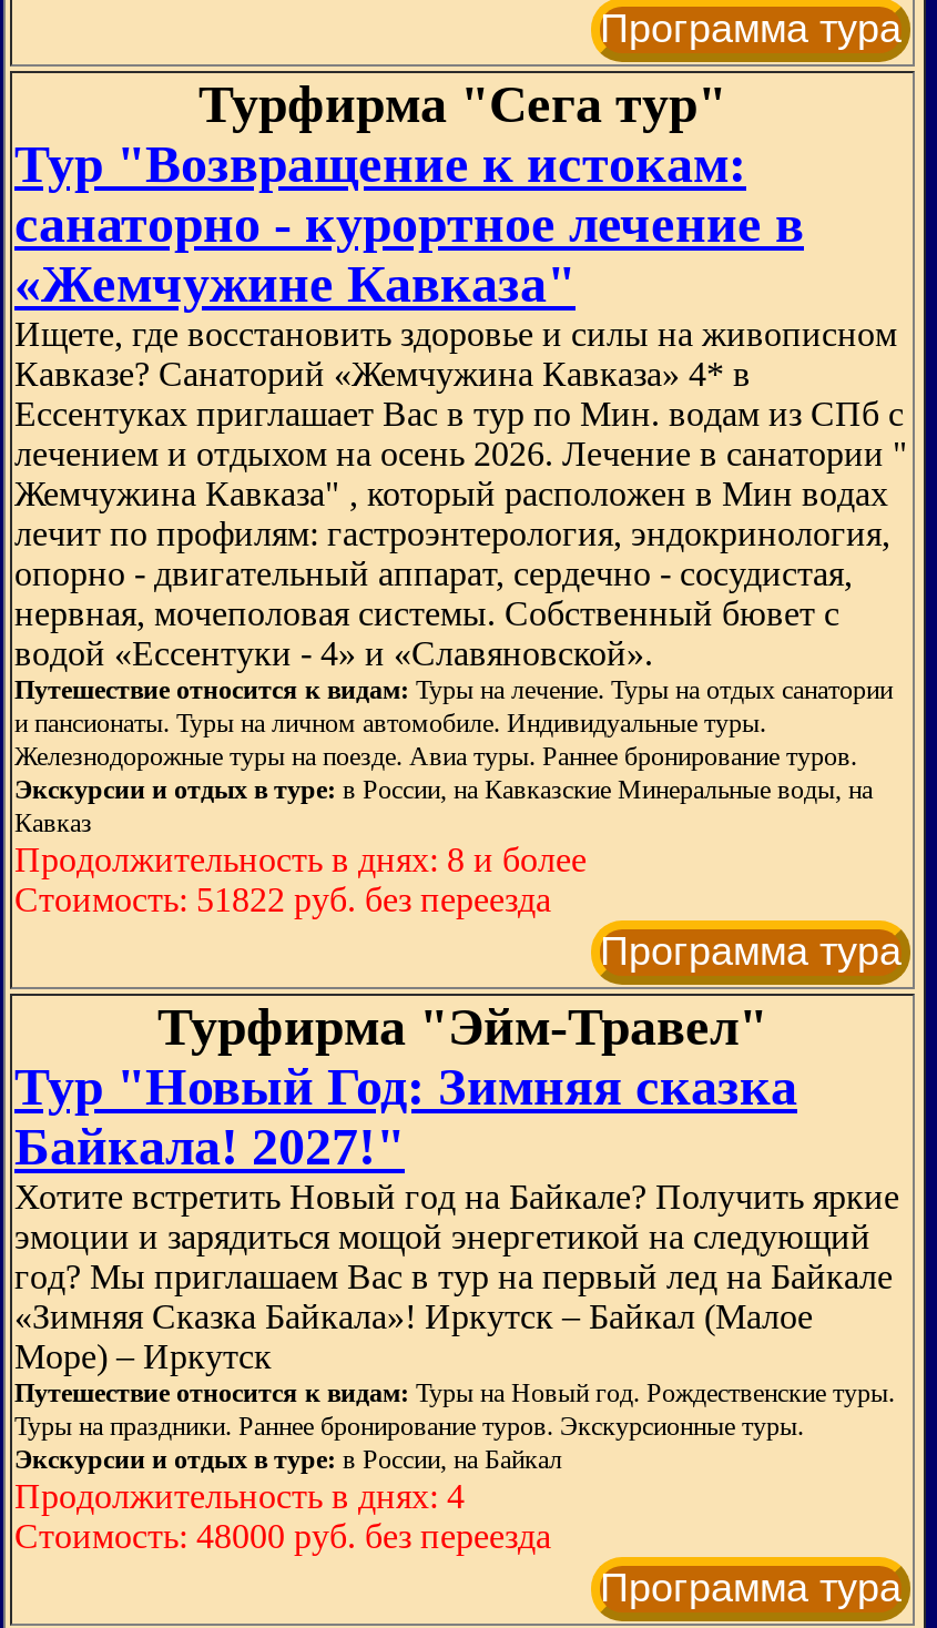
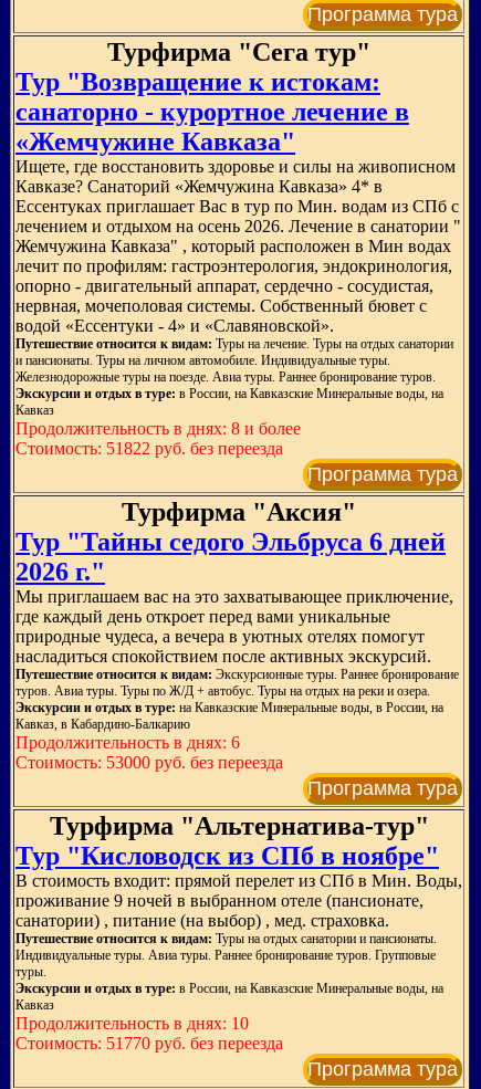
- Турфирма "Эйм-Травел"
- Тур "Новый Год: Зимняя сказка
- Байкала! 2027!"
- Хотите встретить Новый год на Байкале? Получить яркие
- эмоции и зарядиться мощой энергетикой на следующий
- год? Мы приглашаем Вас в тур на первый лед на Байкале
- «Зимняя Сказка Байкала»! Иркутск – Байкал (Малое
- Море) – Иркутск
- Путешествие относится к видам: Туры на Новый год. Рождественские туры.
- Туры на праздники. Раннее бронирование туров. Экскурсионные туры.
- Экскурсии и отдых в туре: в России, на Байкал
- Продолжительность в днях: 4
- Стоимость: 48000 руб. без переезда
+ Турфирма "Аксия"
+ Тур "Тайны седого Эльбруса 6 дней
+ 2026 г."
+ Мы приглашаем вас на это захватывающее приключение,
+ где каждый день откроет перед вами уникальные
+ природные чудеса, а вечера в уютных отелях помогут
+ насладиться спокойствием после активных экскурсий.
+ Путешествие относится к видам: Экскурсионные туры. Раннее бронирование
+ туров. Авиа туры. Туры по Ж/Д + автобус. Туры на отдых на реки и озера.
+ Экскурсии и отдых в туре: на Кавказские Минеральные воды, в России, на
+ Кавказ, в Кабардино-Балкарию
+ Продолжительность в днях: 6
+ Стоимость: 53000 руб. без переезда
+ Программа тура
+ Турфирма "Альтернатива-тур"
+ Тур "Кисловодск из СПб в ноябре"
+ В стоимость входит: прямой перелет из СПб в Мин. Воды,
+ проживание 9 ночей в выбранном отеле (пансионате,
+ санатории) , питание (на выбор) , мед. страховка.
+ Путешествие относится к видам: Туры на отдых санатории и пансионаты.
+ Индивидуальные туры. Авиа туры. Раннее бронирование туров. Групповые
+ туры.
+ Экскурсии и отдых в туре: в России, на Кавказские Минеральные воды, на
+ Кавказ
+ Продолжительность в днях: 10
+ Стоимость: 51770 руб. без переезда
